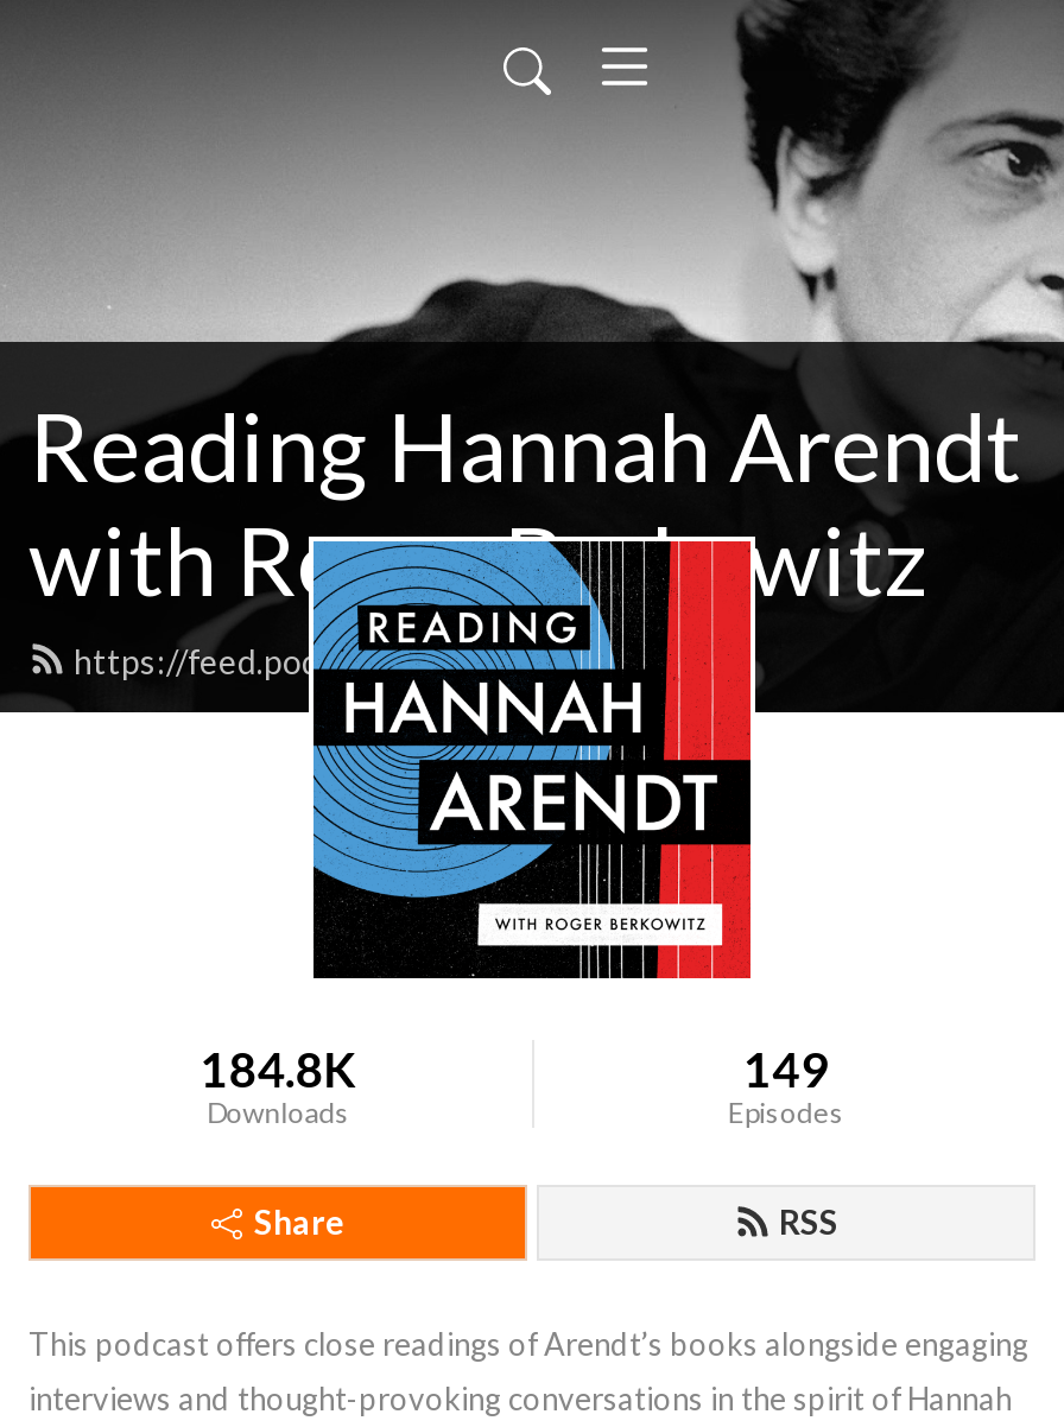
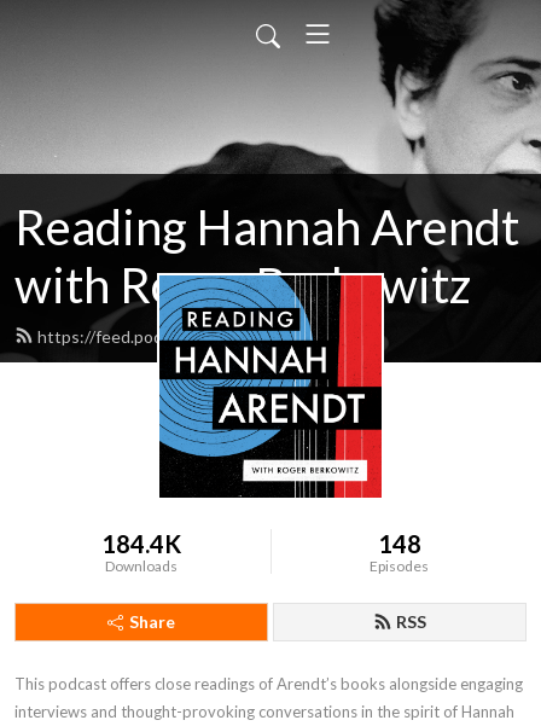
- 184.8K
+ 184.4K

- 149
+ 148
